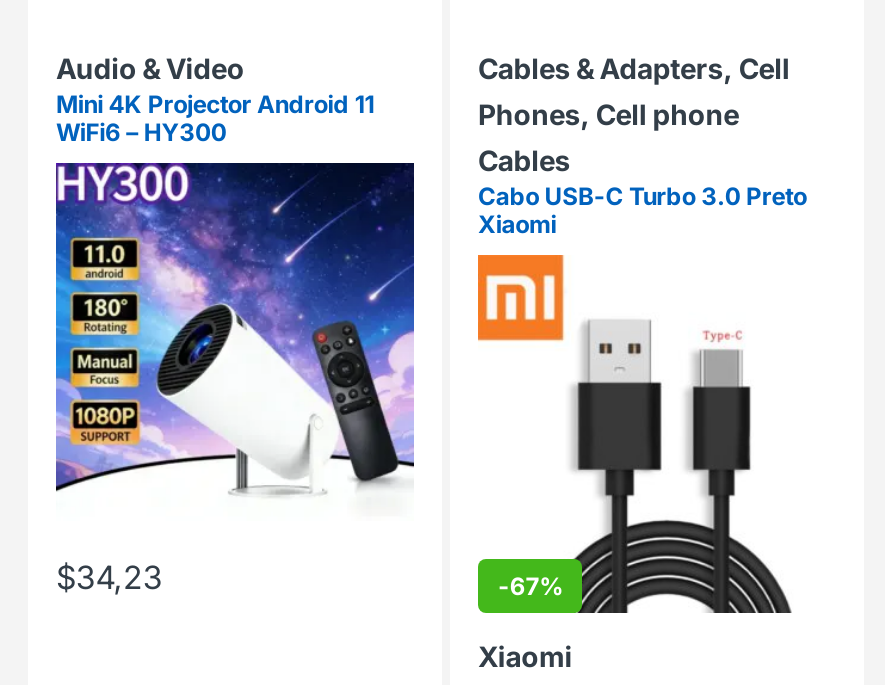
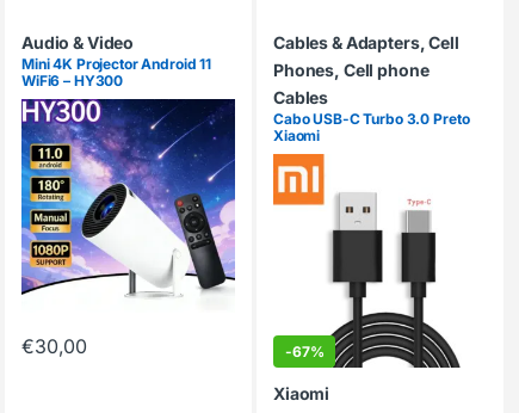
- $34,23
+ €30,00
